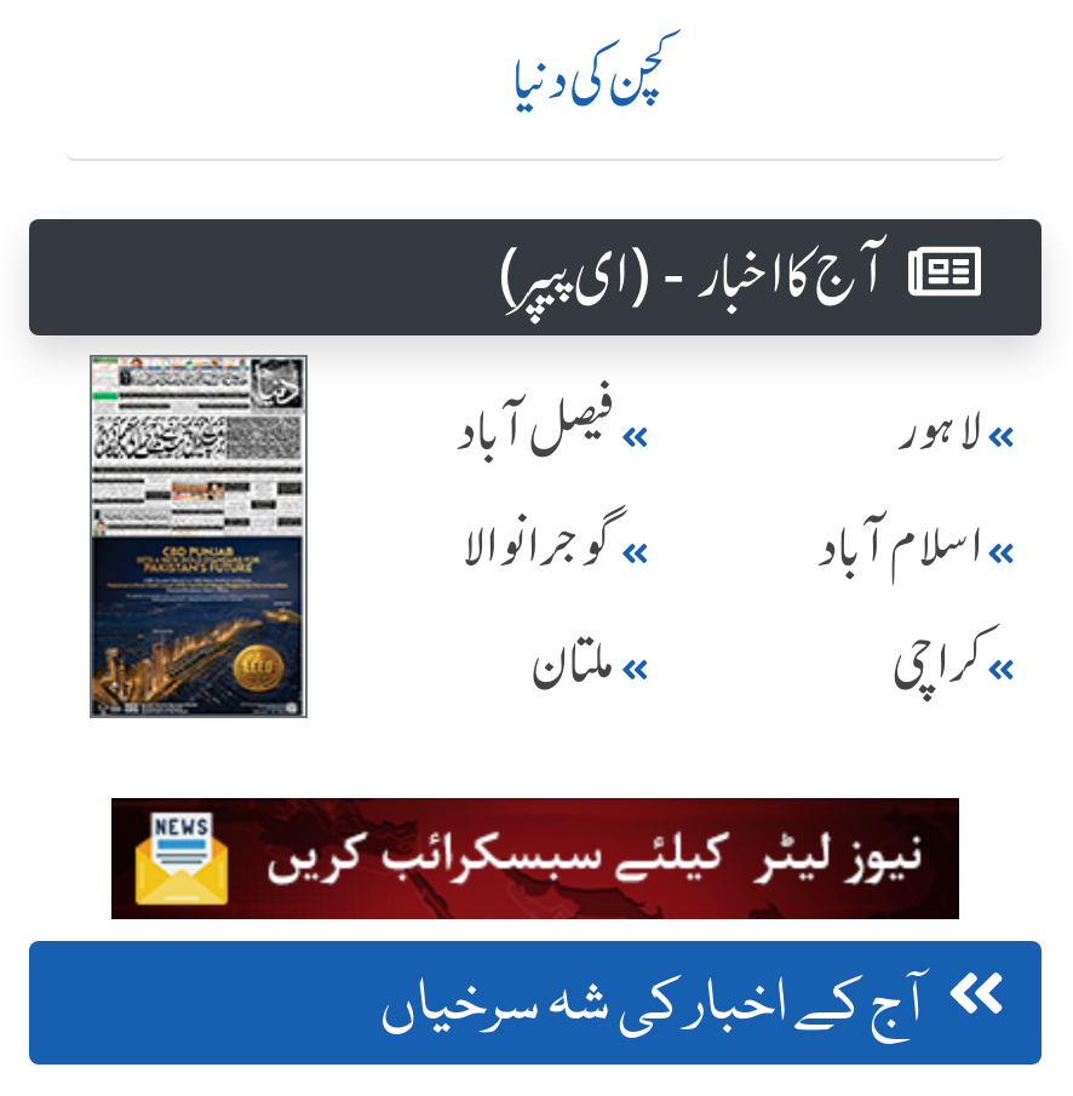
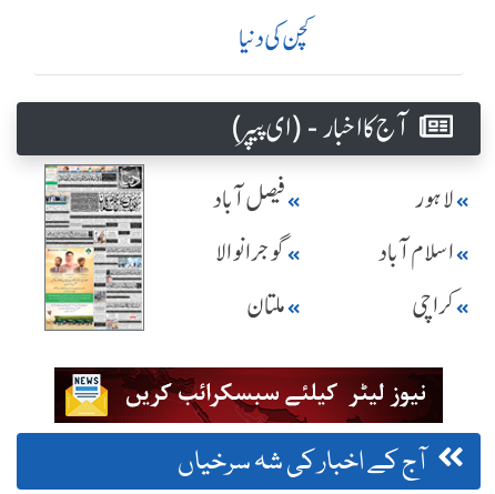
- [image]
+ [image]
